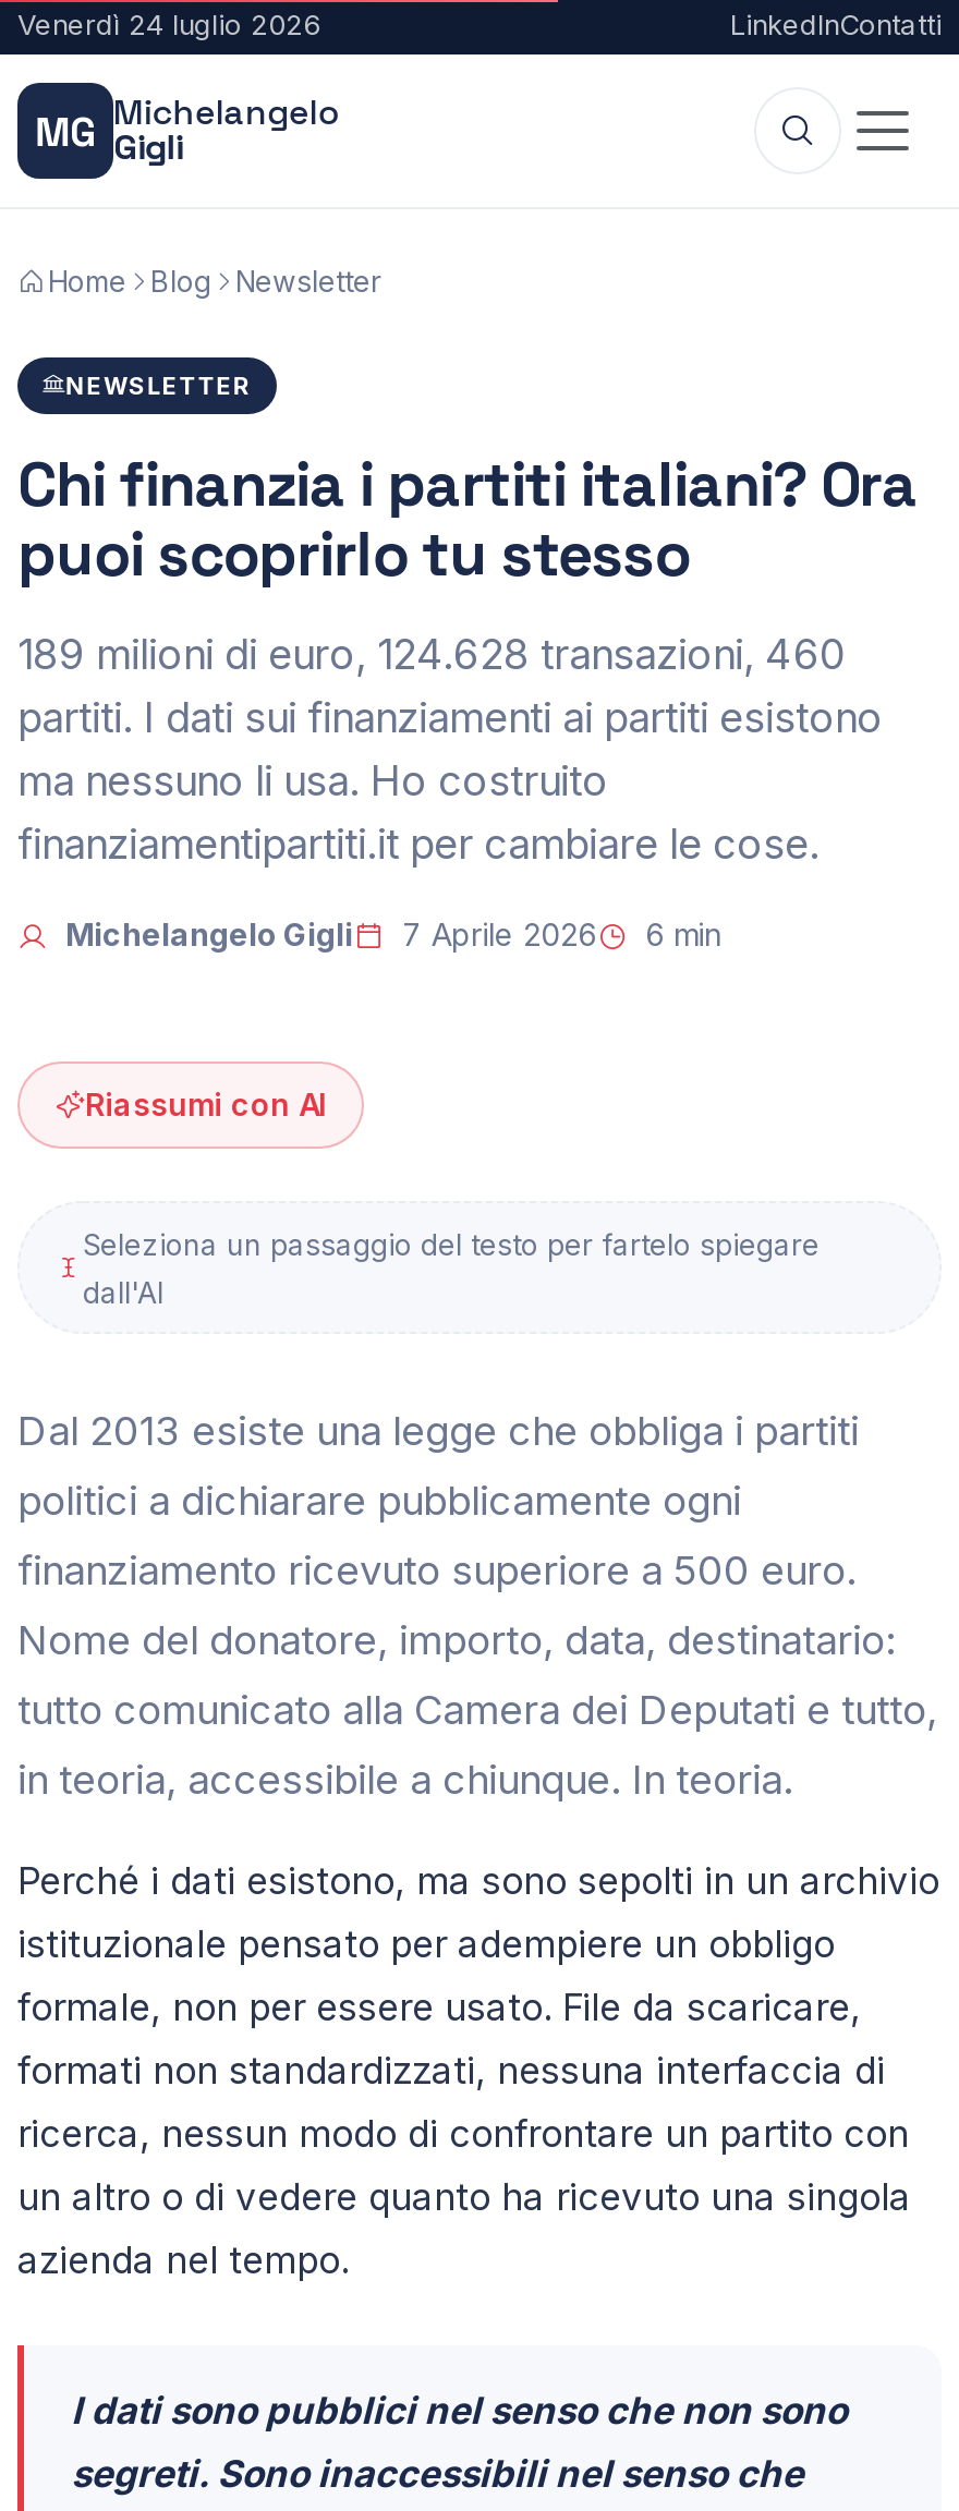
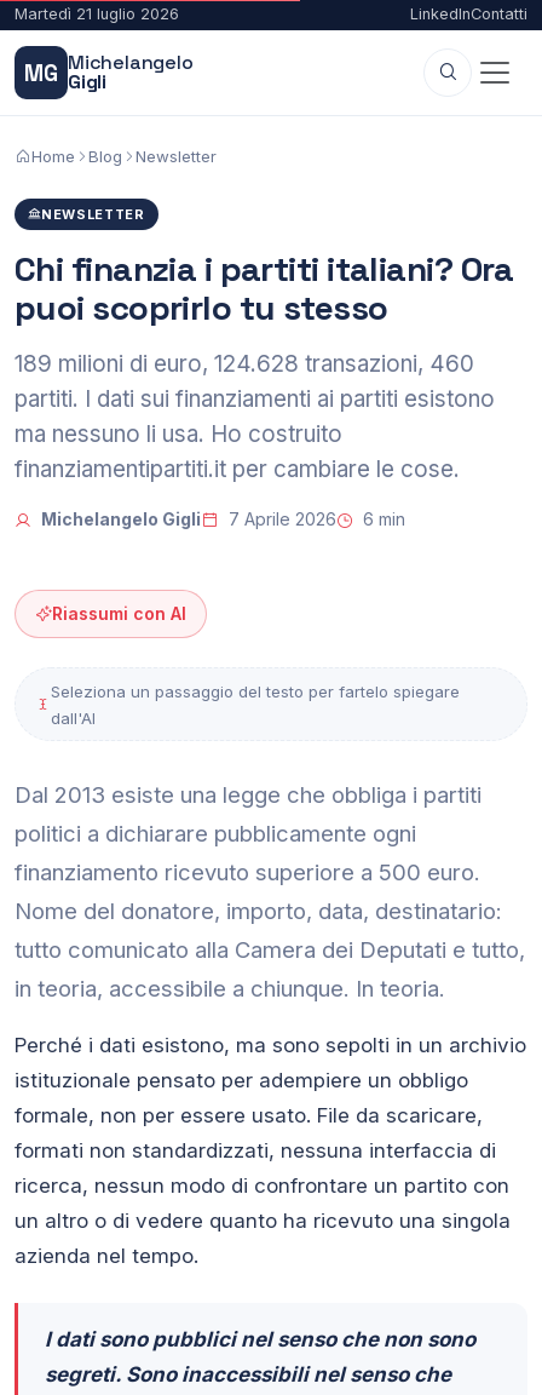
- Venerdì 24 luglio 2026
+ Martedì 21 luglio 2026
